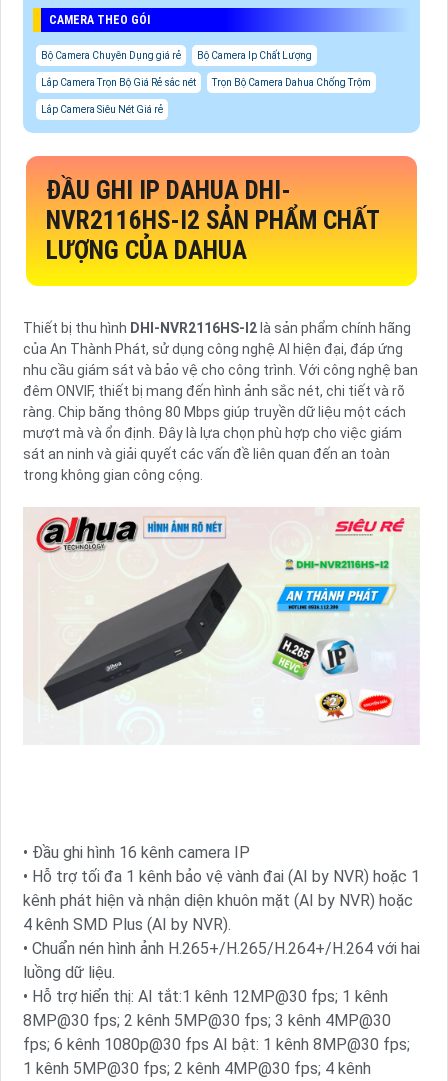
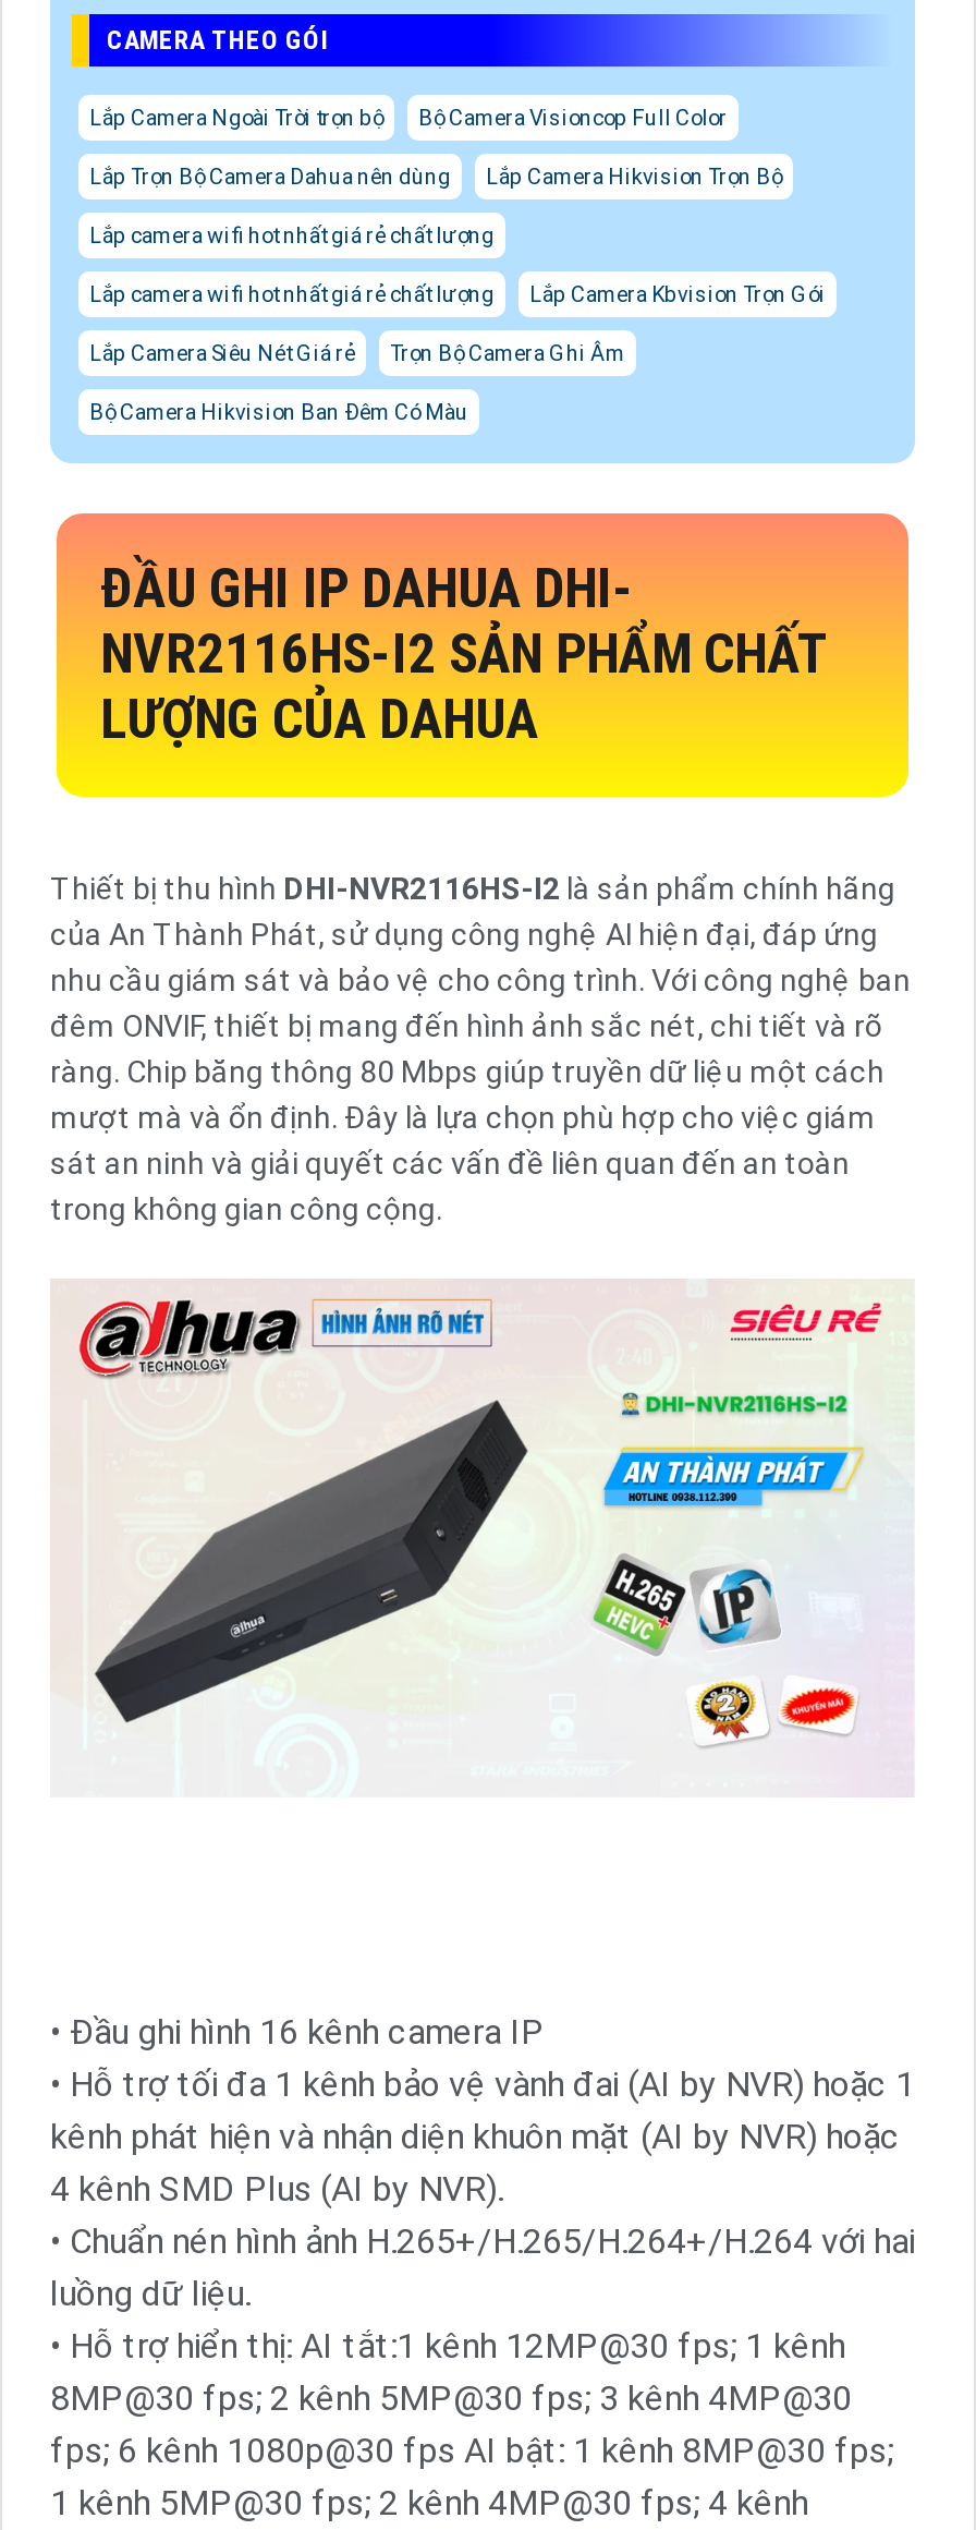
- Bộ Camera Chuyên Dụng giá rẻ
- Bộ Camera Ip Chất Lượng
- Lắp Camera Trọn Bộ Giá Rẻ sắc nét
- Trọn Bộ Camera Dahua Chống Trộm
+ Lắp Camera Ngoài Trời trọn bộ
+ Bộ Camera Visioncop Full Color
+ Lắp Trọn Bộ Camera Dahua nên dùng
+ Lắp Camera Hikvision Trọn Bộ
+ Lắp camera wifi hot nhất giá rẻ chất lượng
+ Lắp camera wifi hot nhất giá rẻ chất lượng
+ Lắp Camera Kbvision Trọn Gói

+ Trọn Bộ Camera Ghi Âm
+ Bộ Camera Hikvision Ban Đêm Có Màu
